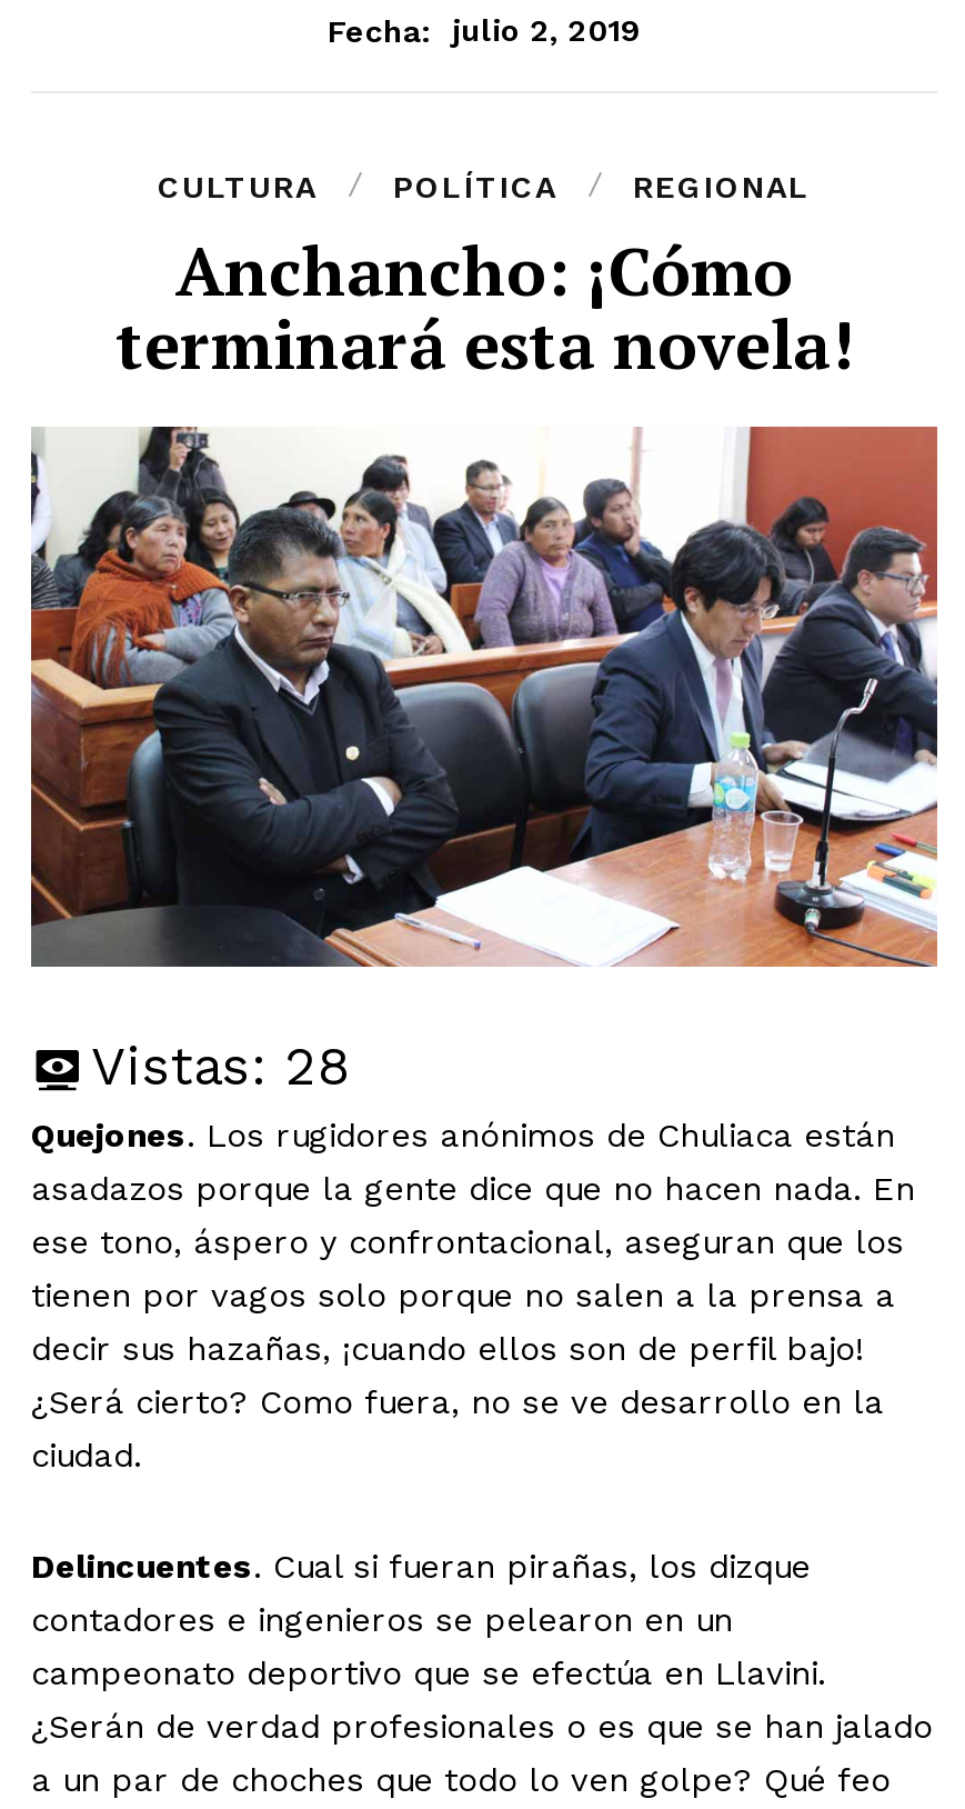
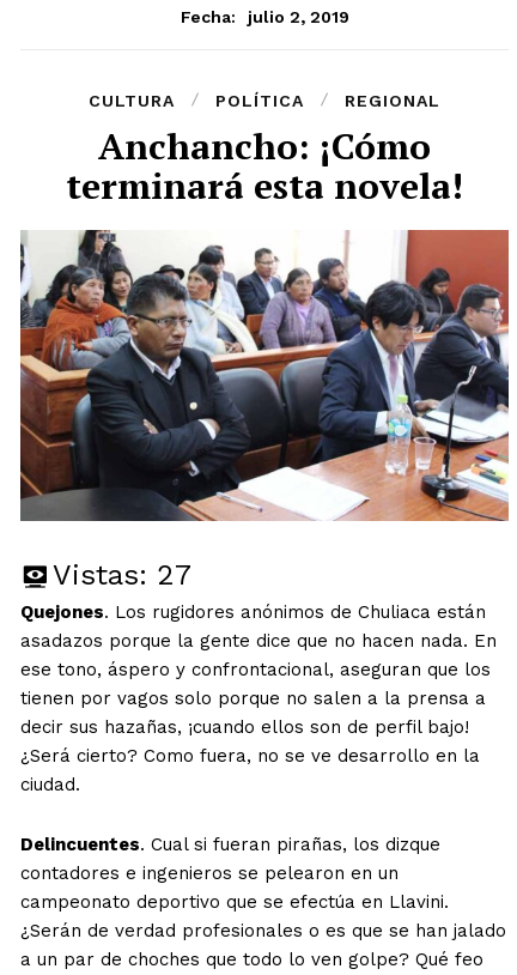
- Vistas: 28
+ Vistas: 27
